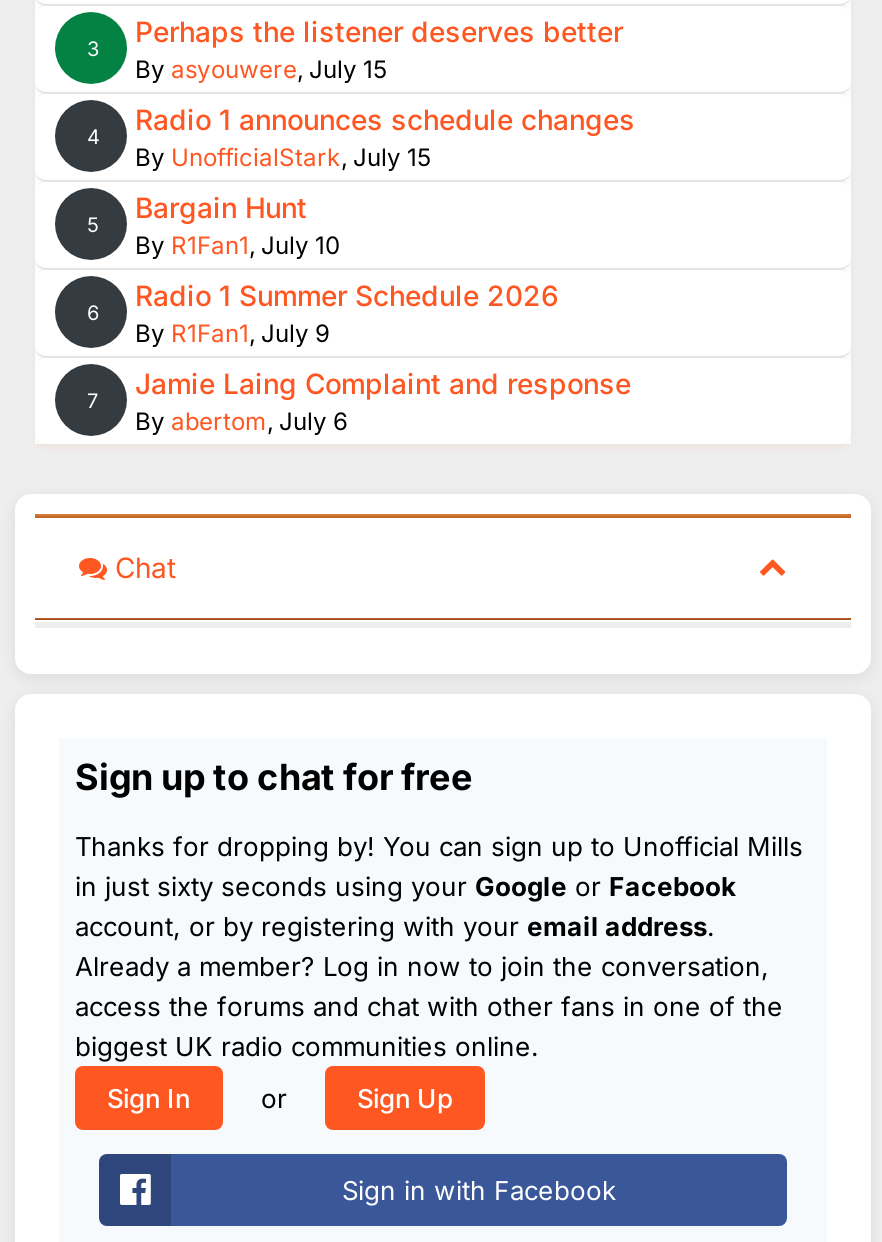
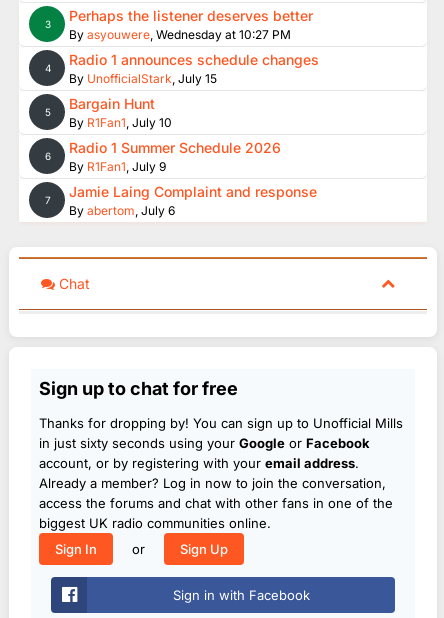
- By asyouwere, July 15
+ By asyouwere, Wednesday at 10:27 PM
